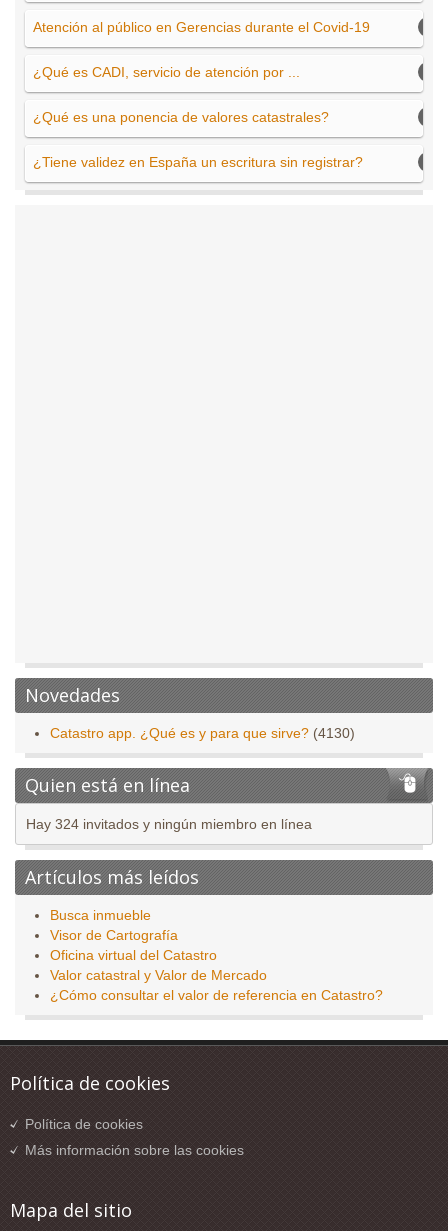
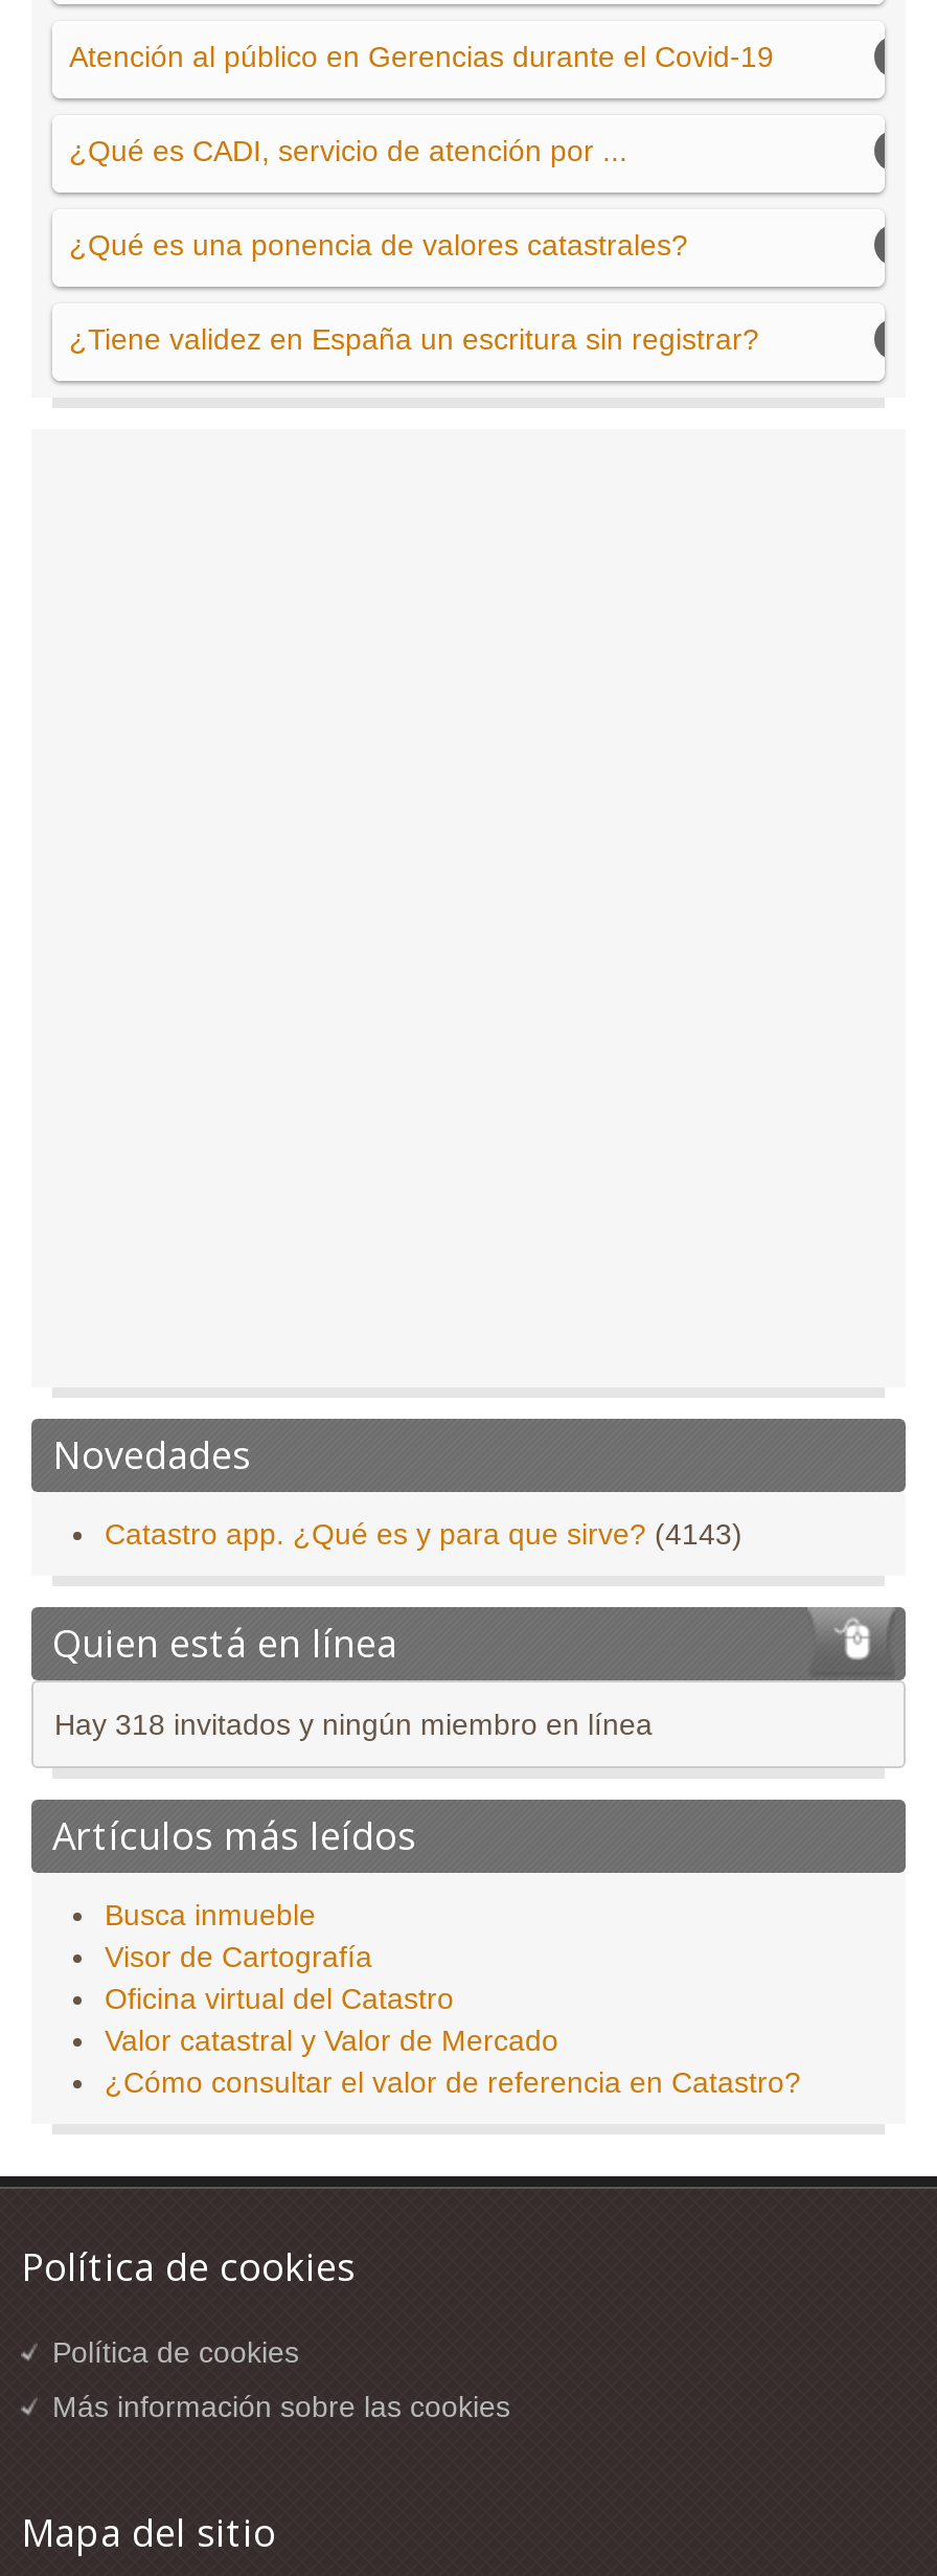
- Catastro app. ¿Qué es y para que sirve? (4130)
+ Catastro app. ¿Qué es y para que sirve? (4143)

- Hay 324 invitados y ningún miembro en línea
+ Hay 318 invitados y ningún miembro en línea
